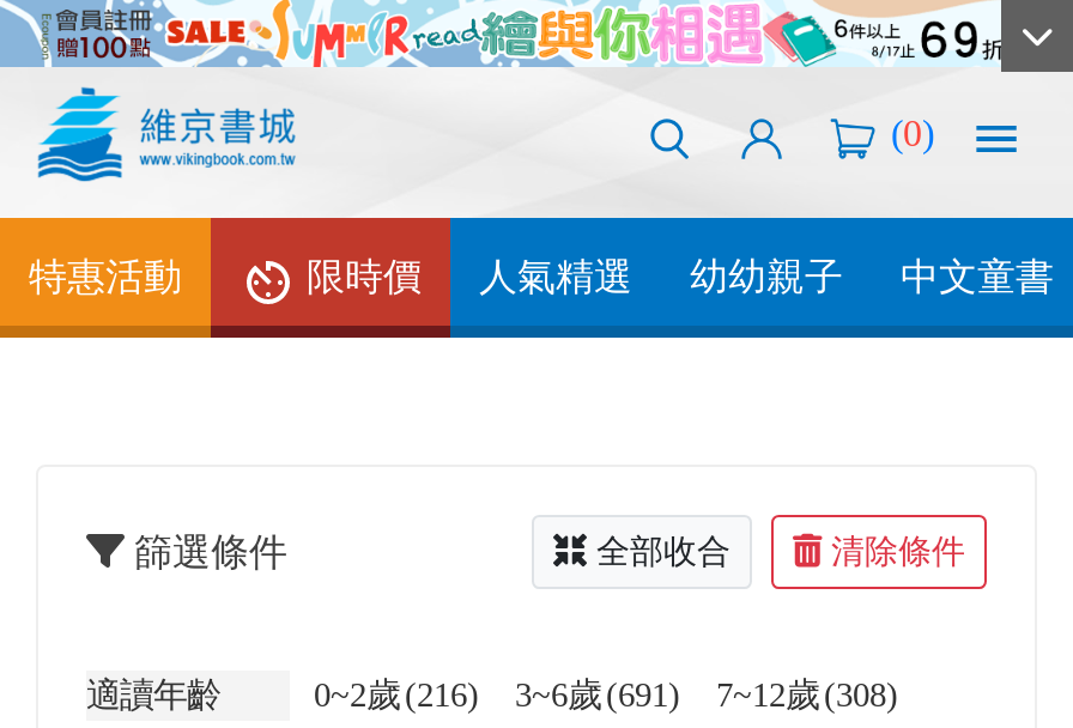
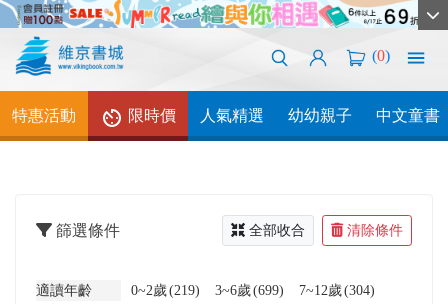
- 0~2歲 (216)
+ 0~2歲 (219)

- 3~6歲 (691)
+ 3~6歲 (699)

- 7~12歲 (308)
+ 7~12歲 (304)
